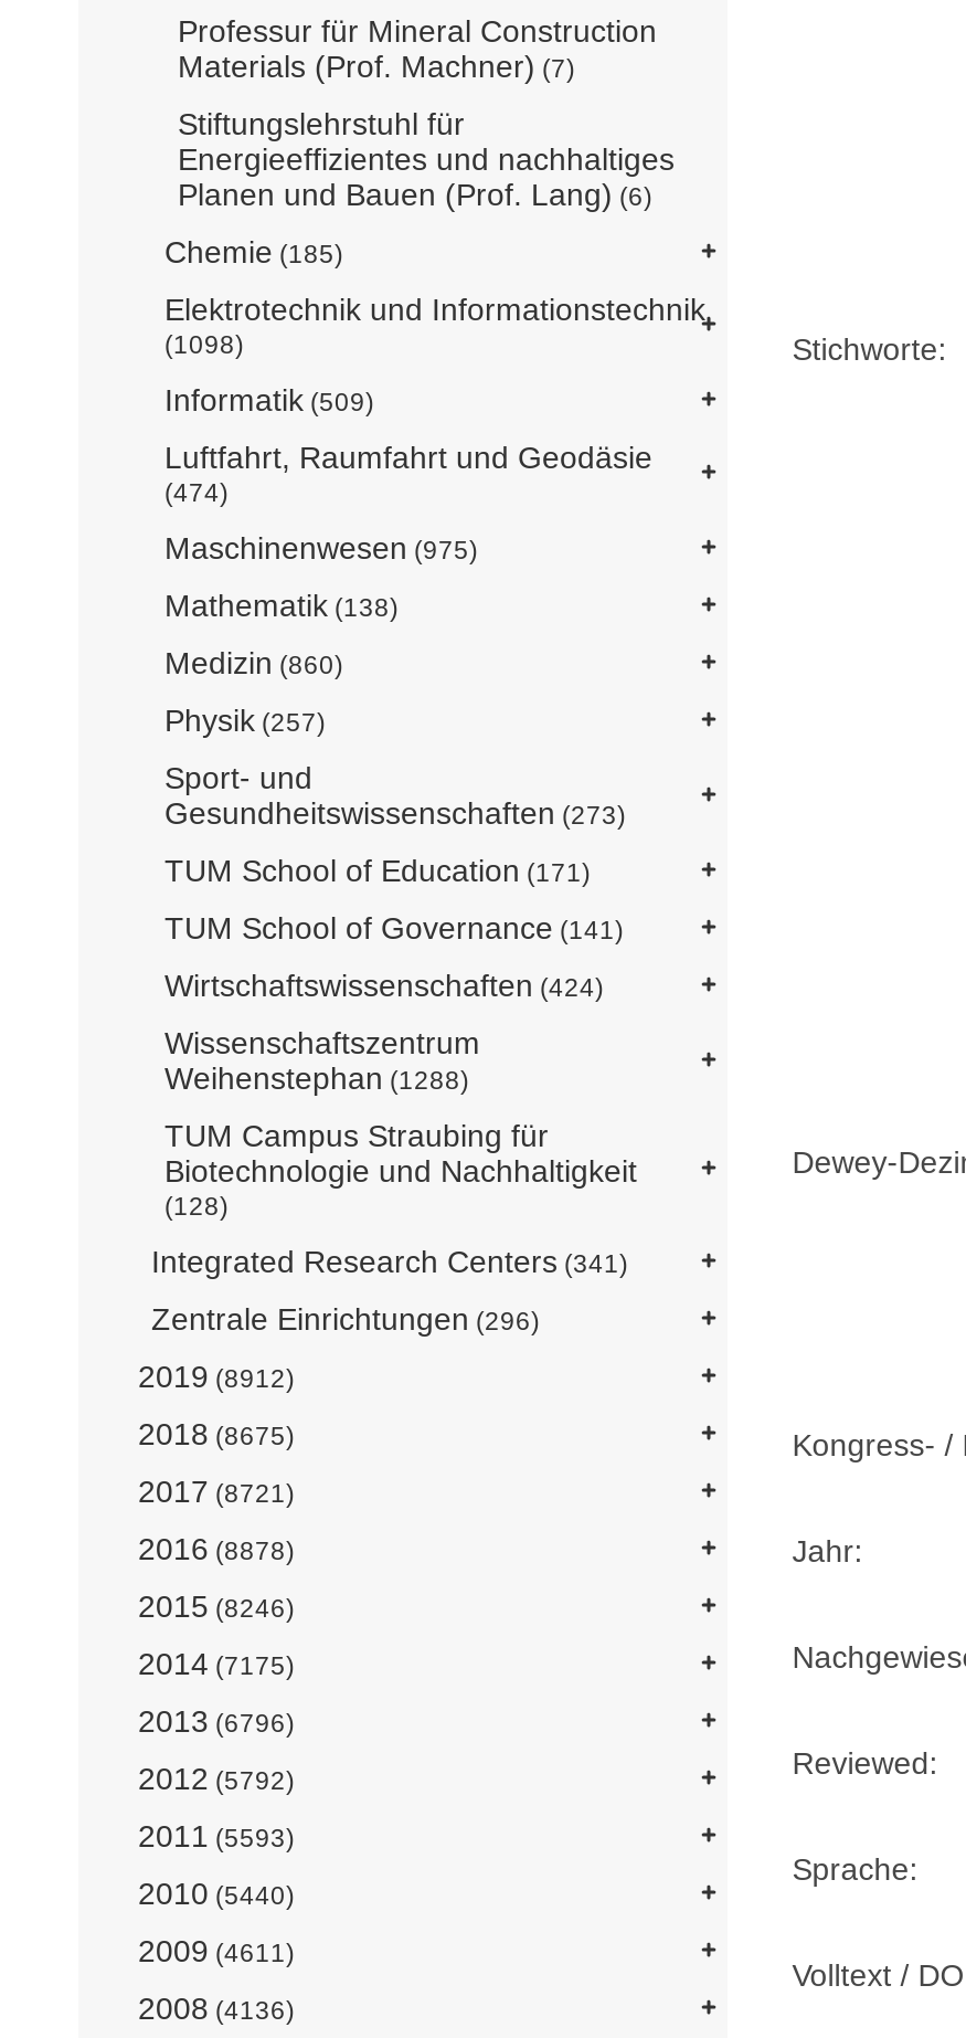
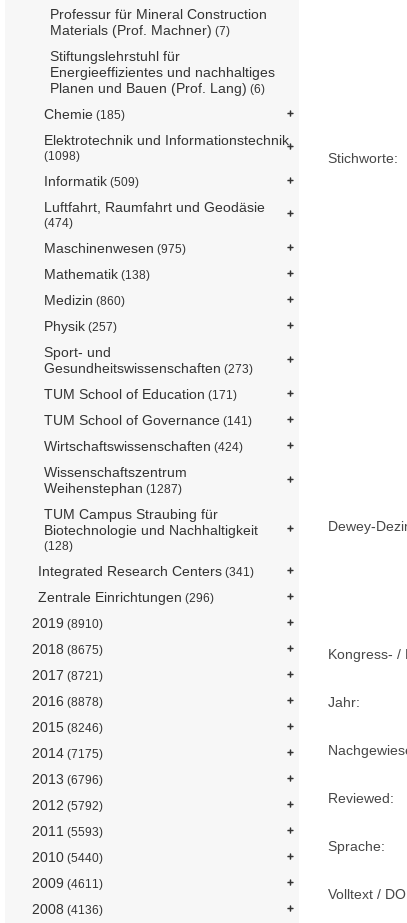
- Weihenstephan (1288)
+ Weihenstephan (1287)

- 2019 (8912)
+ 2019 (8910)
